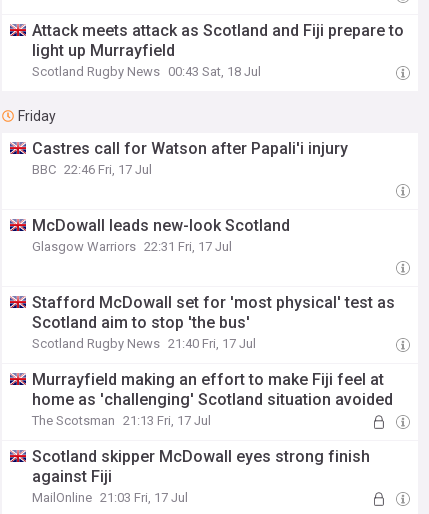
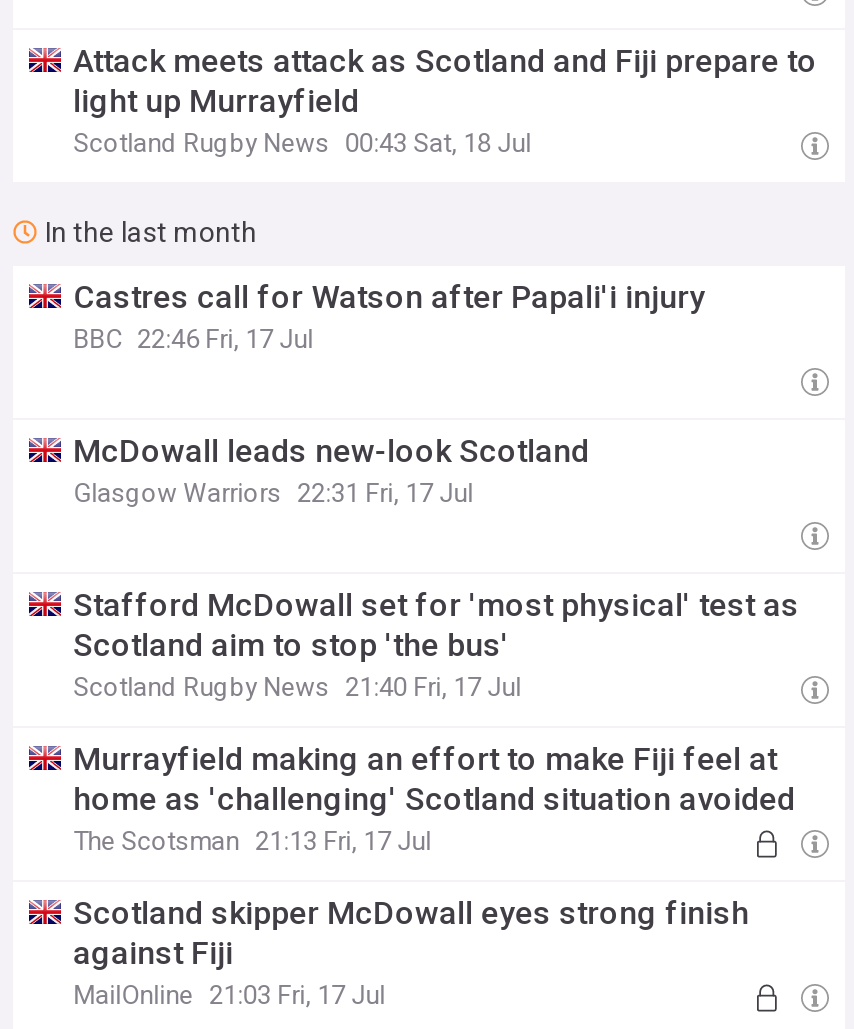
- Friday
+ In the last month
